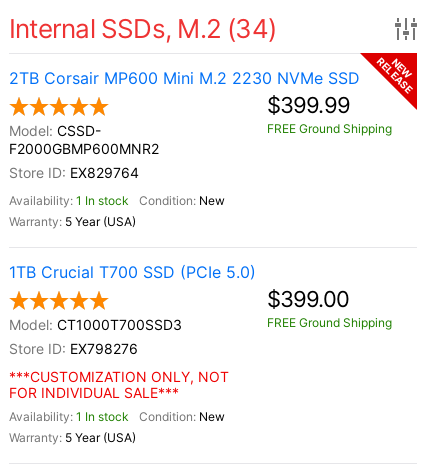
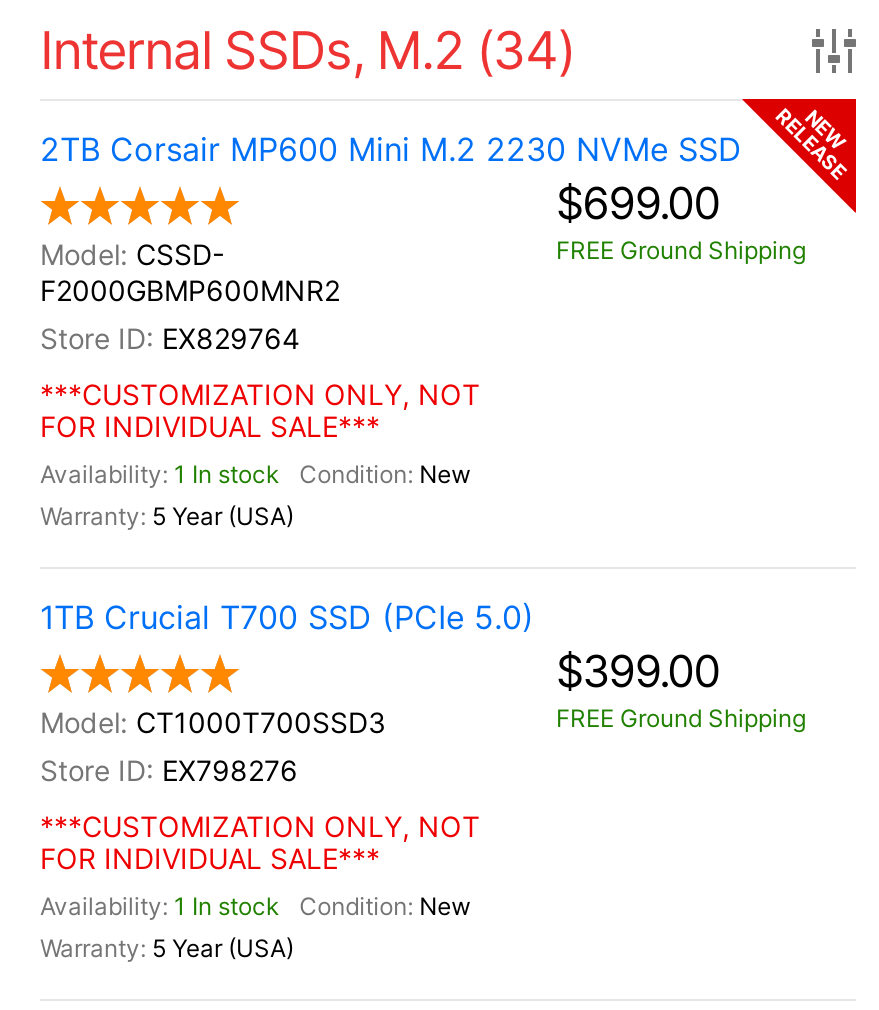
- $399.99
+ $699.00

+ ***CUSTOMIZATION ONLY, NOT
+ FOR INDIVIDUAL SALE***
